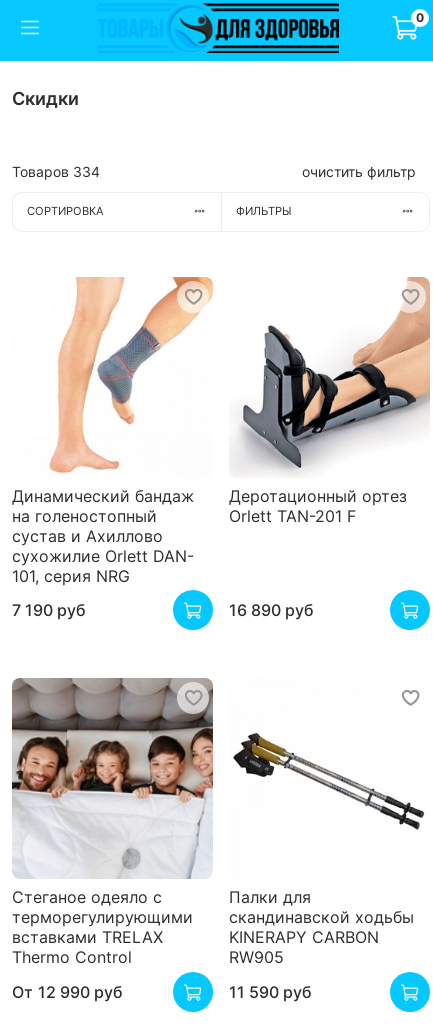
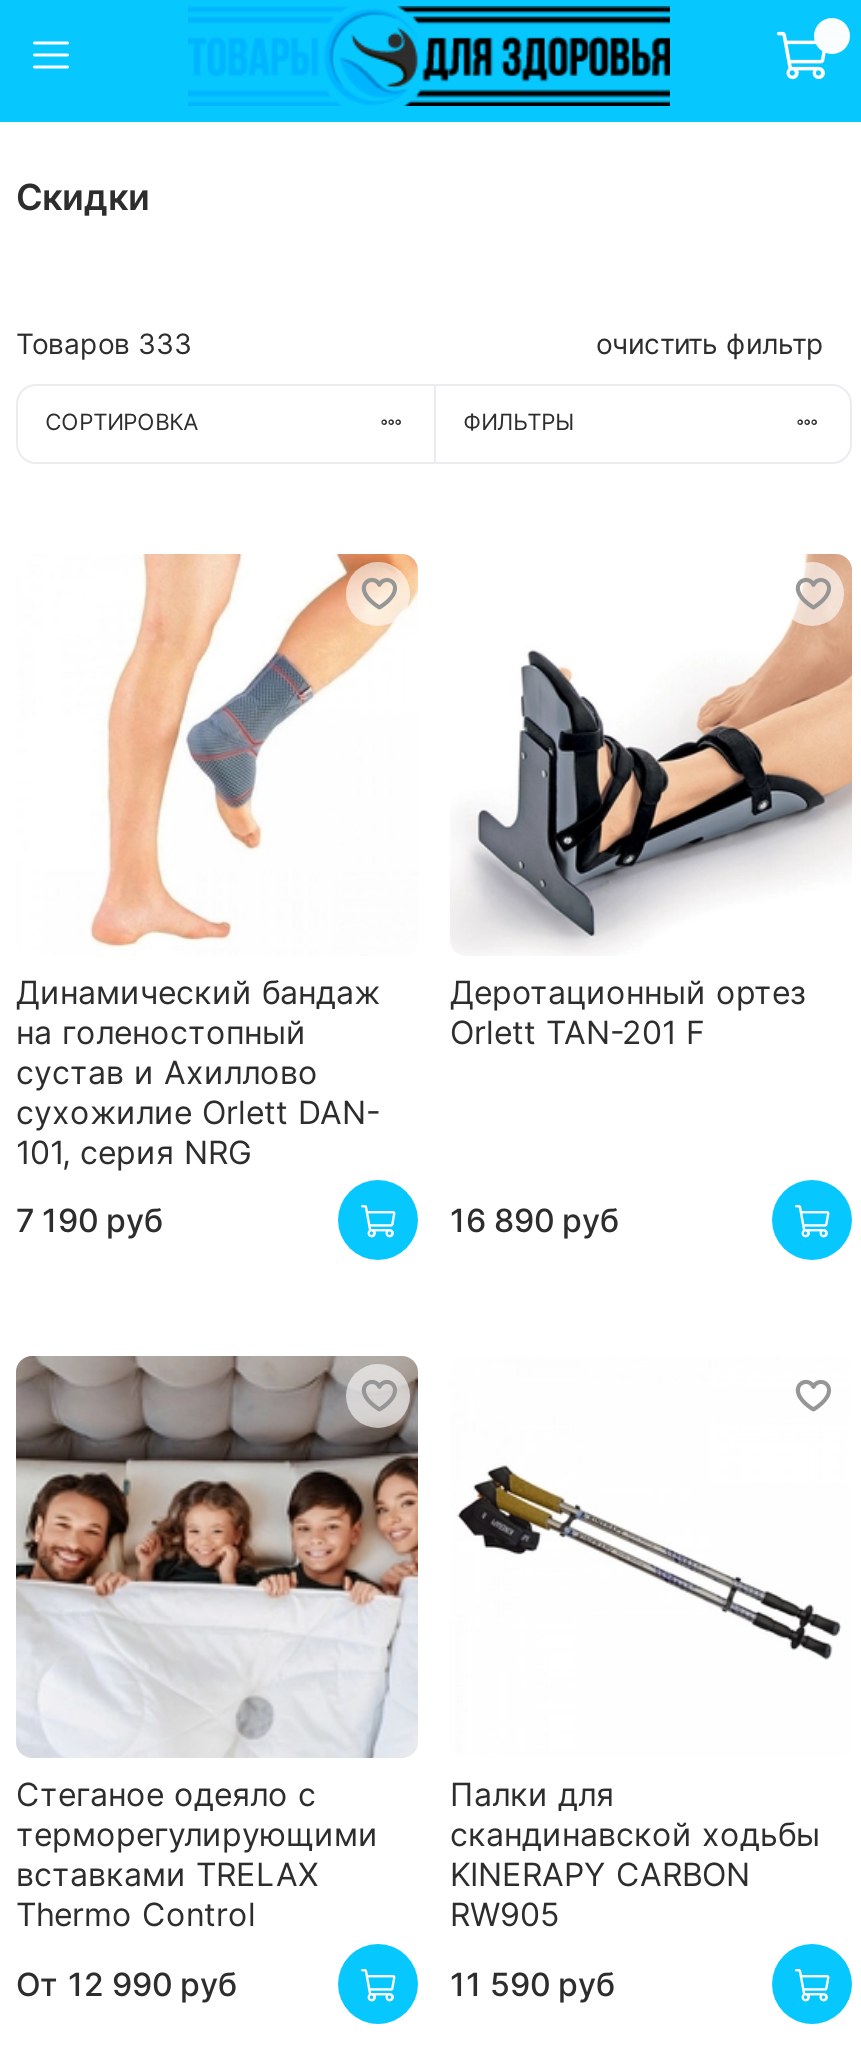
- 0

- Товаров 334
+ Товаров 333
